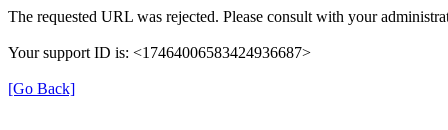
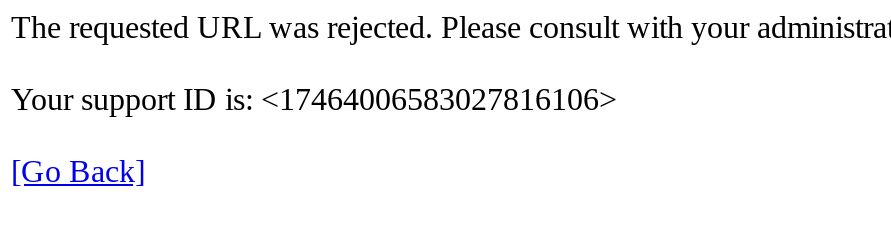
- Your support ID is: <17464006583424936687>
+ Your support ID is: <17464006583027816106>
